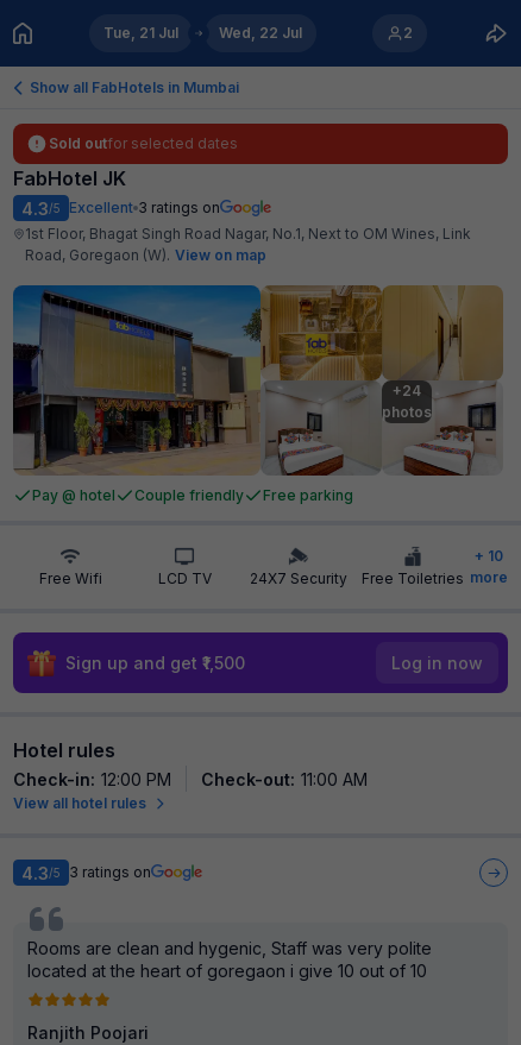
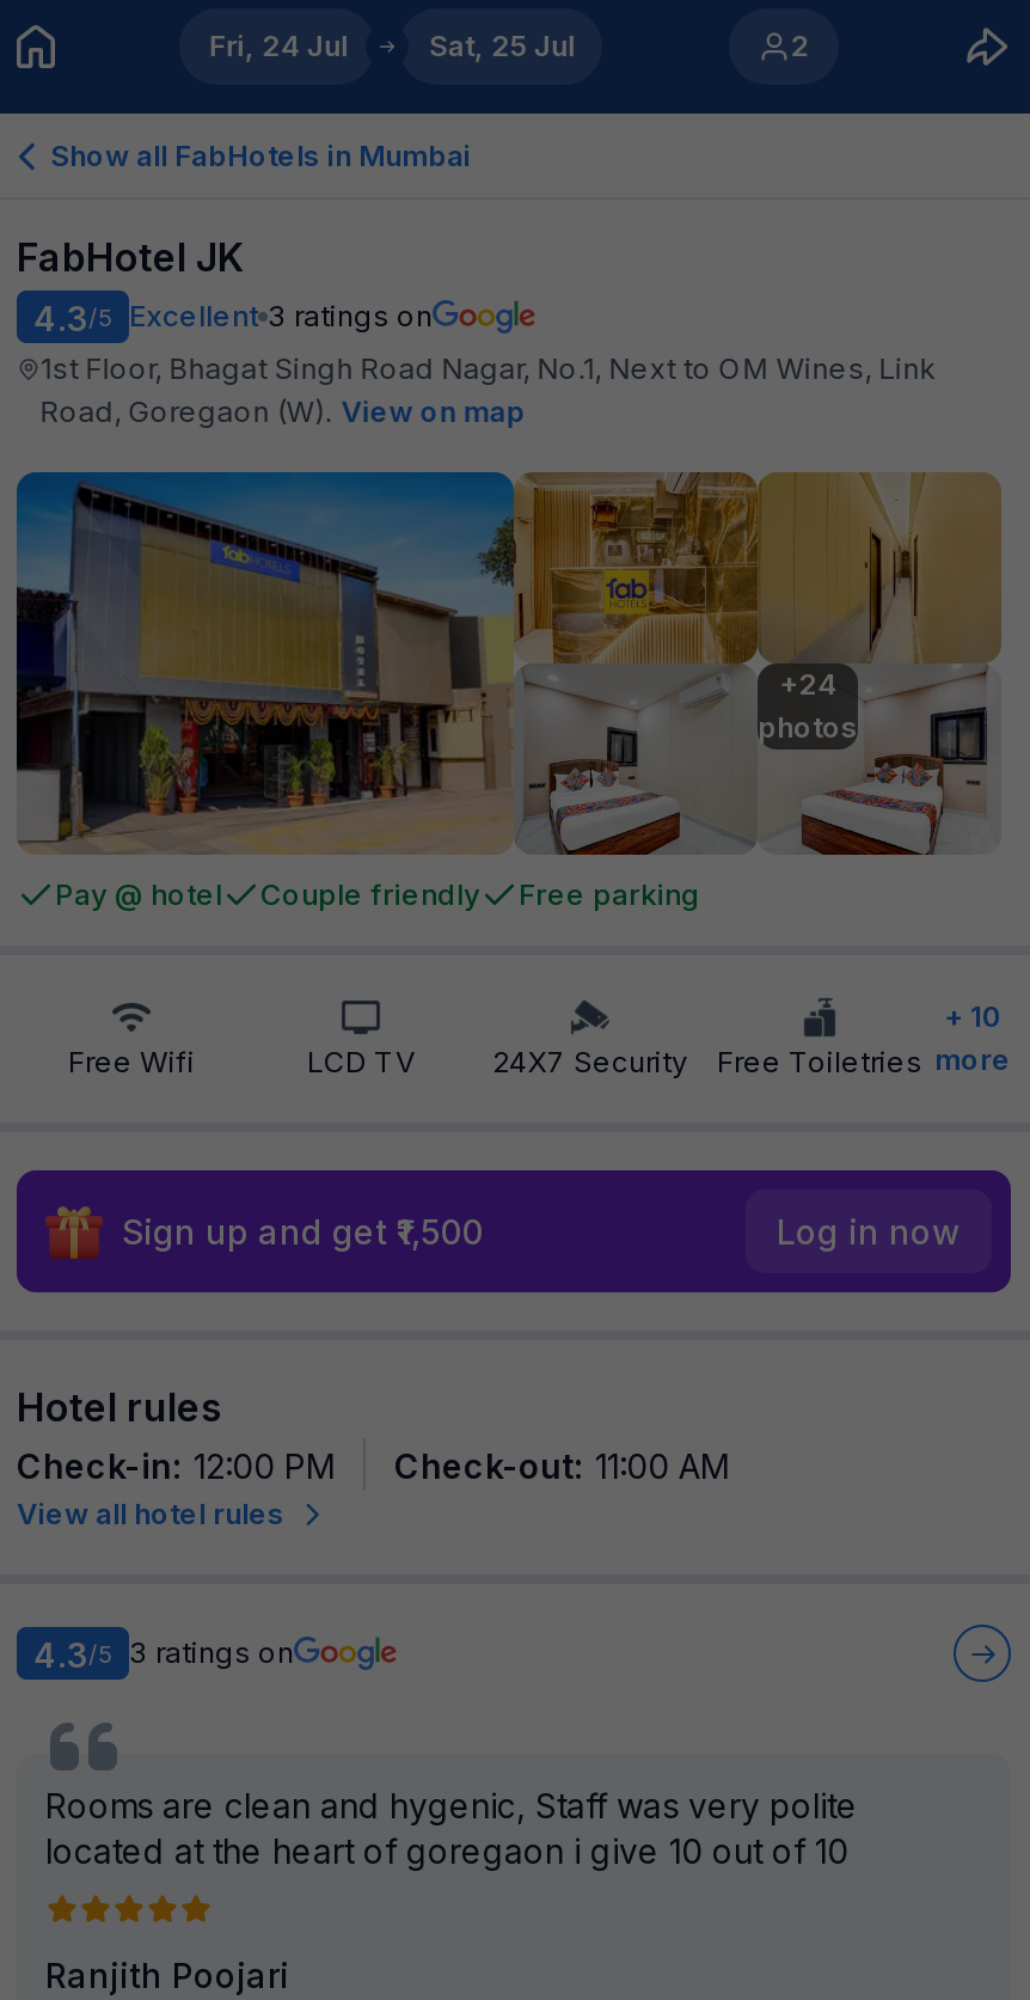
- Tue, 21 Jul
+ Fri, 24 Jul

- Wed, 22 Jul
+ Sat, 25 Jul

- Sold outfor selected dates
